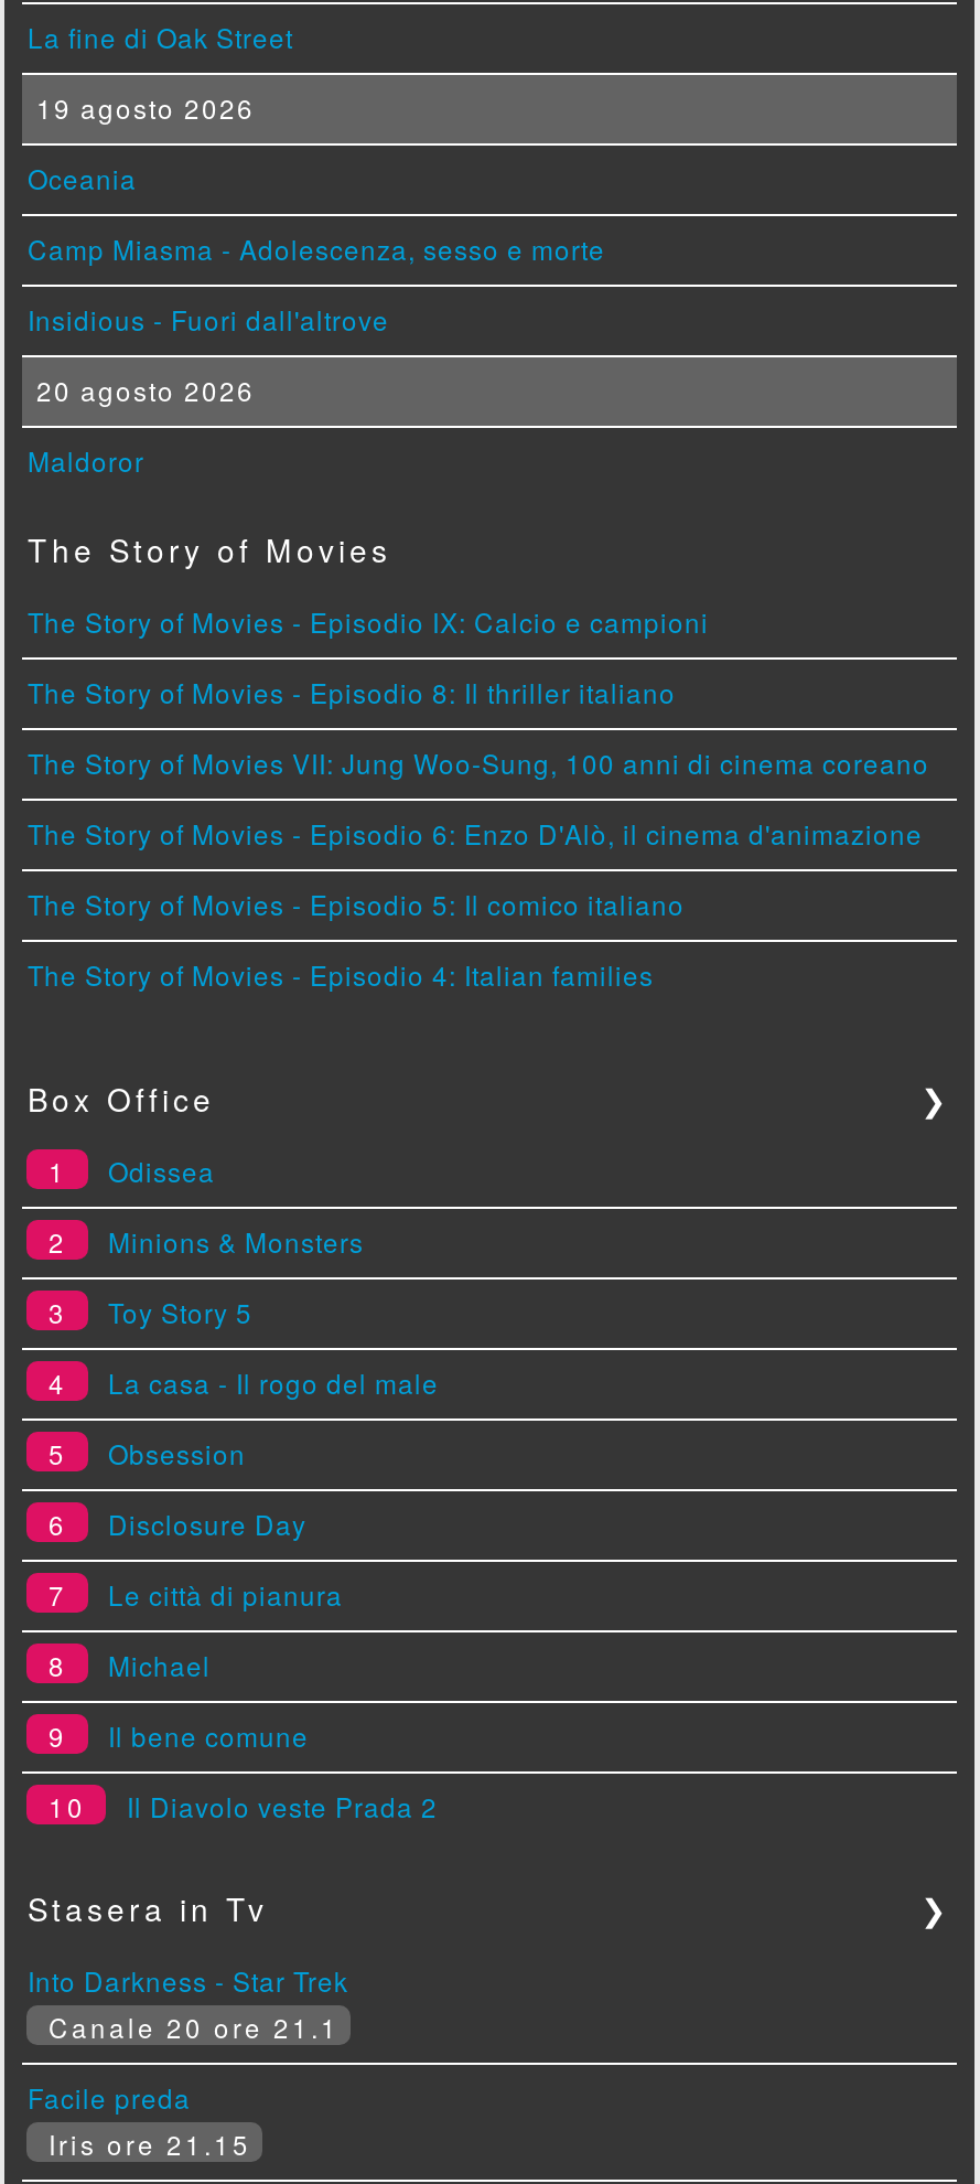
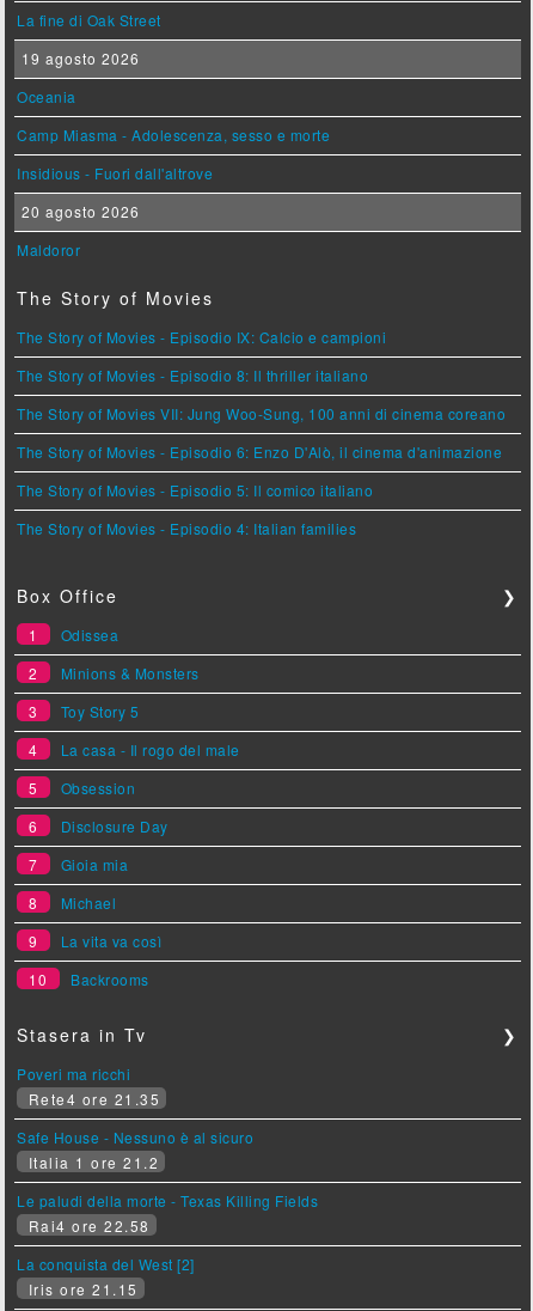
- Le città di pianura
+ Gioia mia

- Il bene comune
+ La vita va così

- Il Diavolo veste Prada 2
+ Backrooms

- Into Darkness - Star Trek
- Canale 20 ore 21.1
- Facile preda
+ Poveri ma ricchi
+ Rete4 ore 21.35
+ Safe House - Nessuno è al sicuro
+ Italia 1 ore 21.2
+ Le paludi della morte - Texas Killing Fields
+ Rai4 ore 22.58
+ La conquista del West [2]
